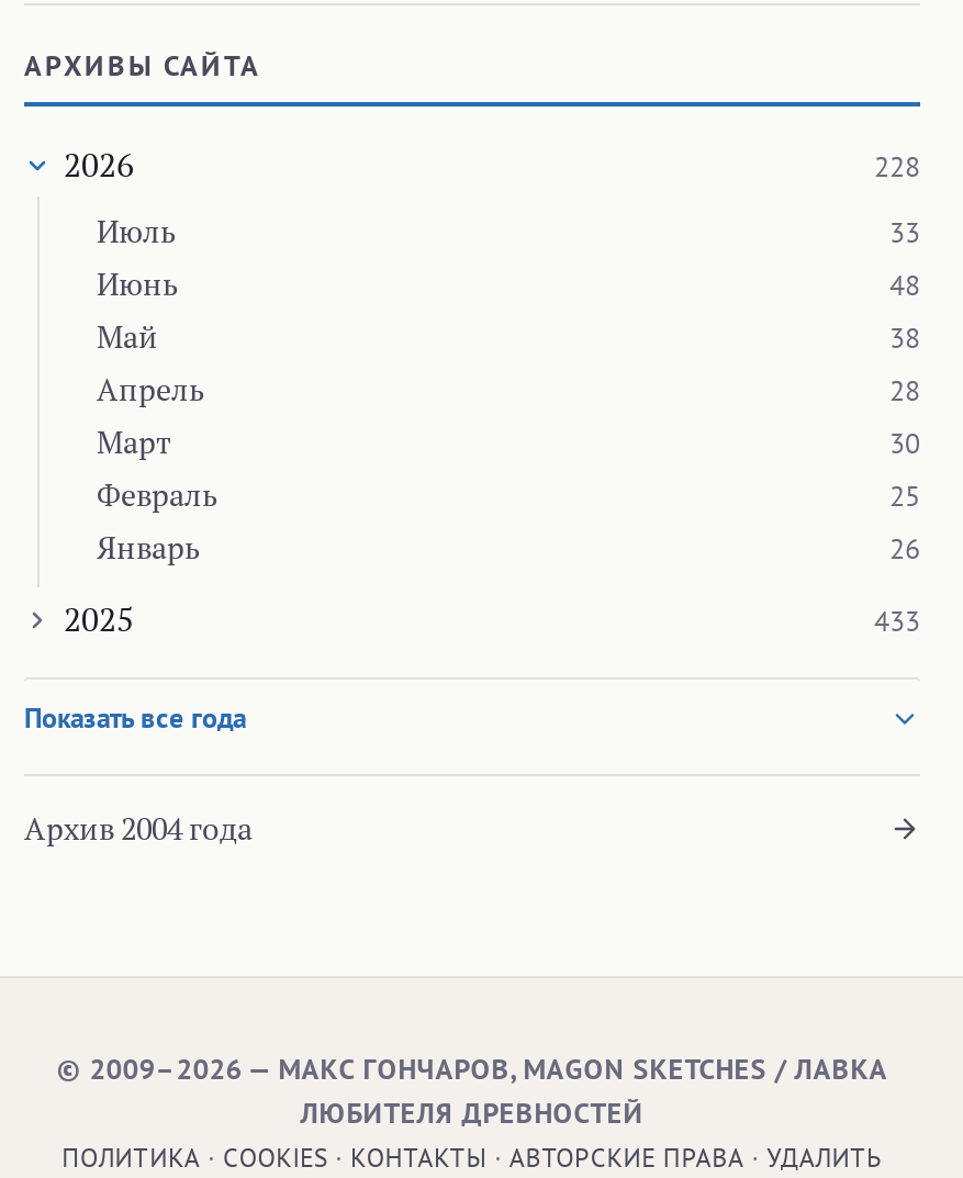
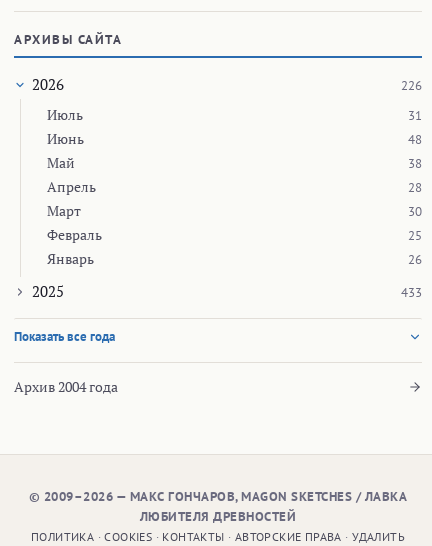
- 228
+ 226

- 33
+ 31
